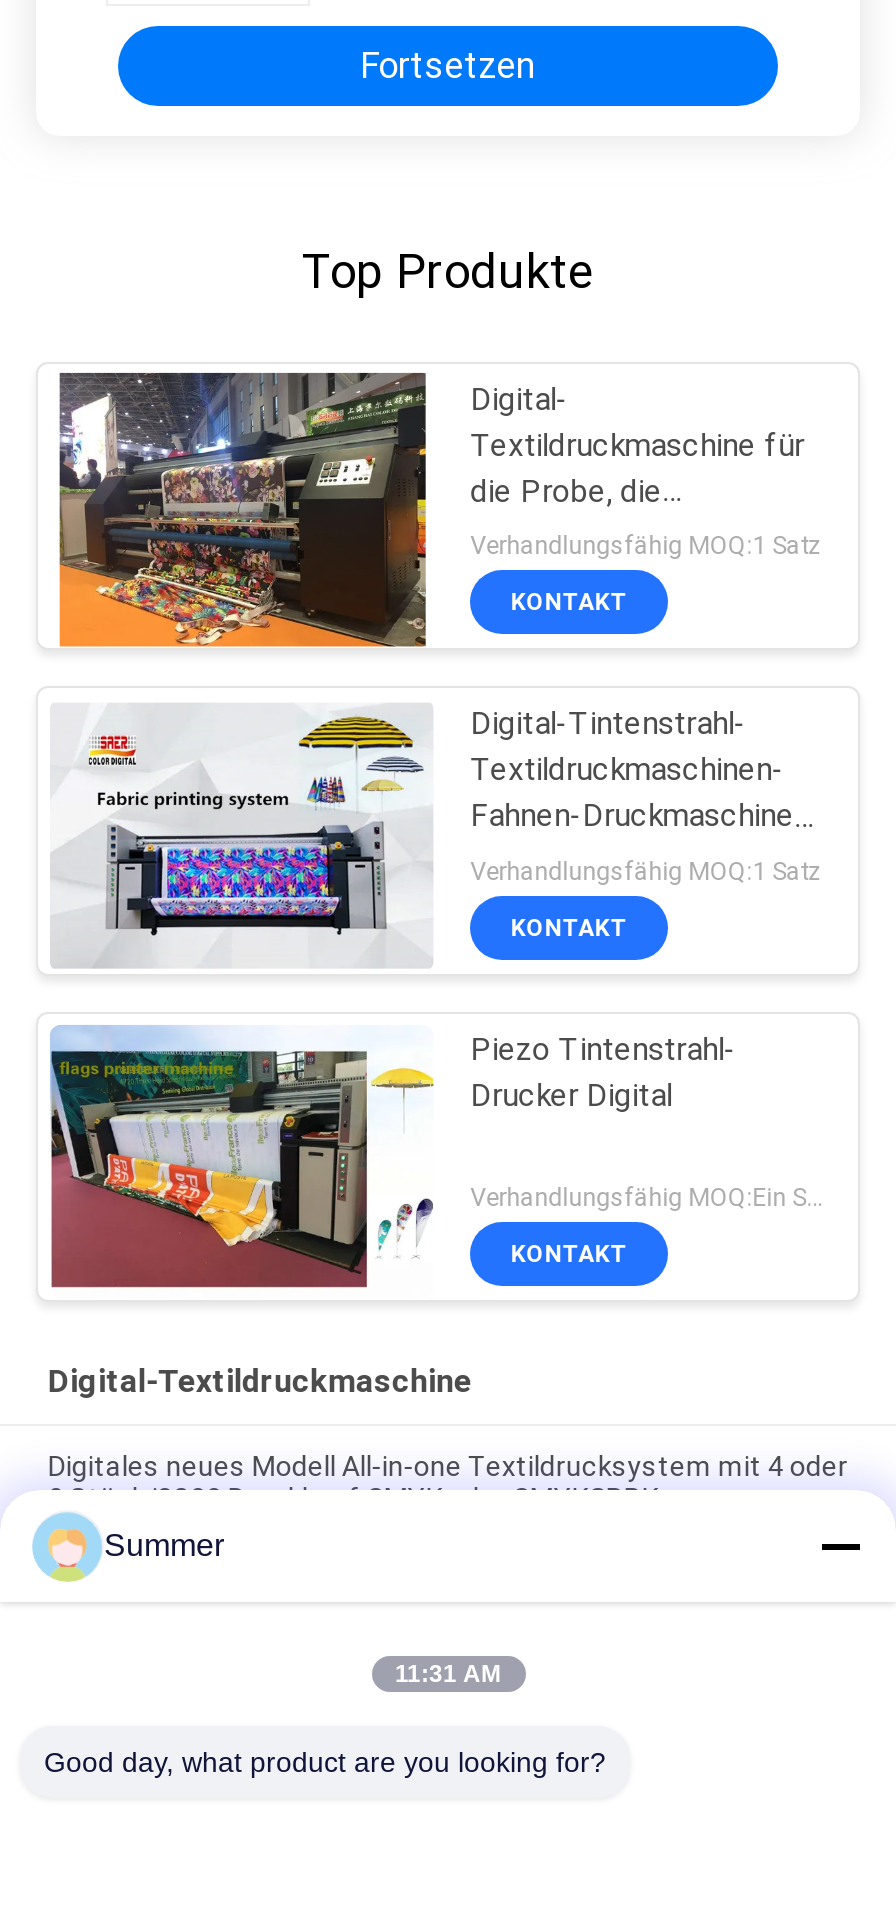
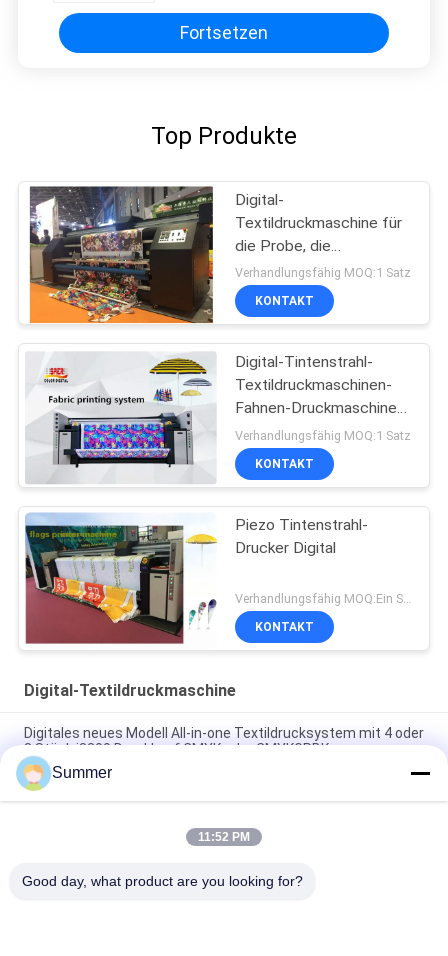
- 11:31 AM
+ 11:52 PM
